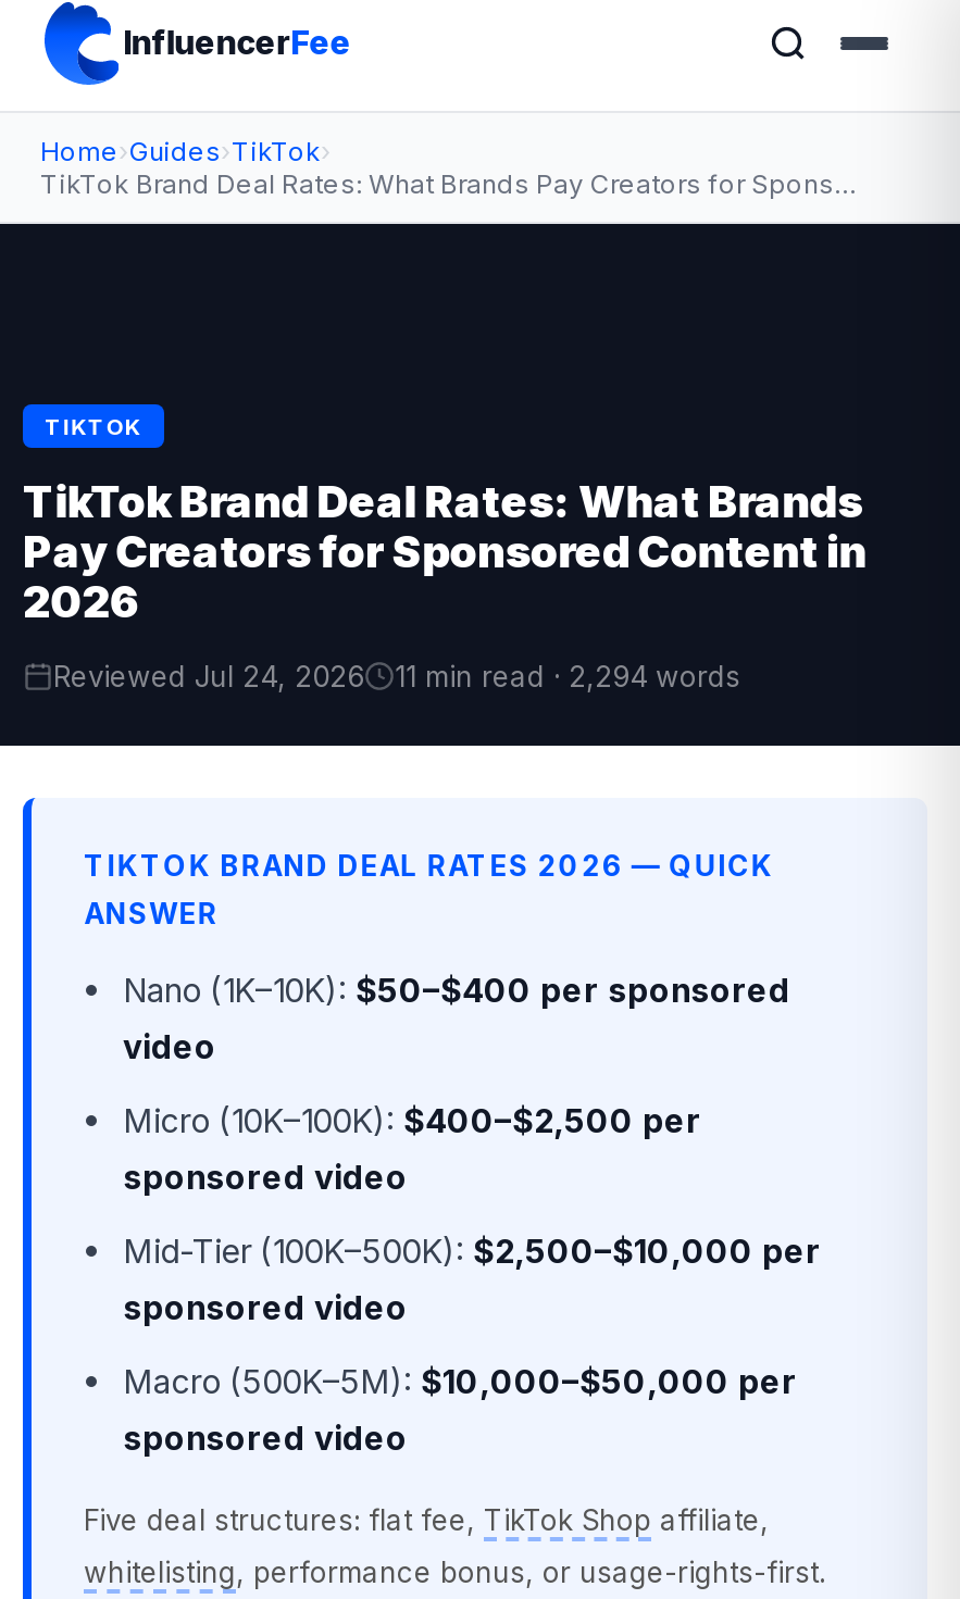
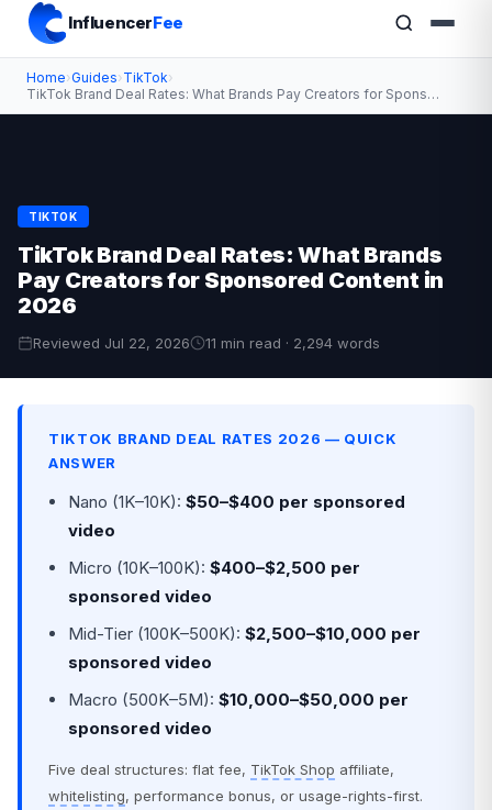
- Reviewed Jul 24, 2026 11 min read · 2,294 words
+ Reviewed Jul 22, 2026 11 min read · 2,294 words
